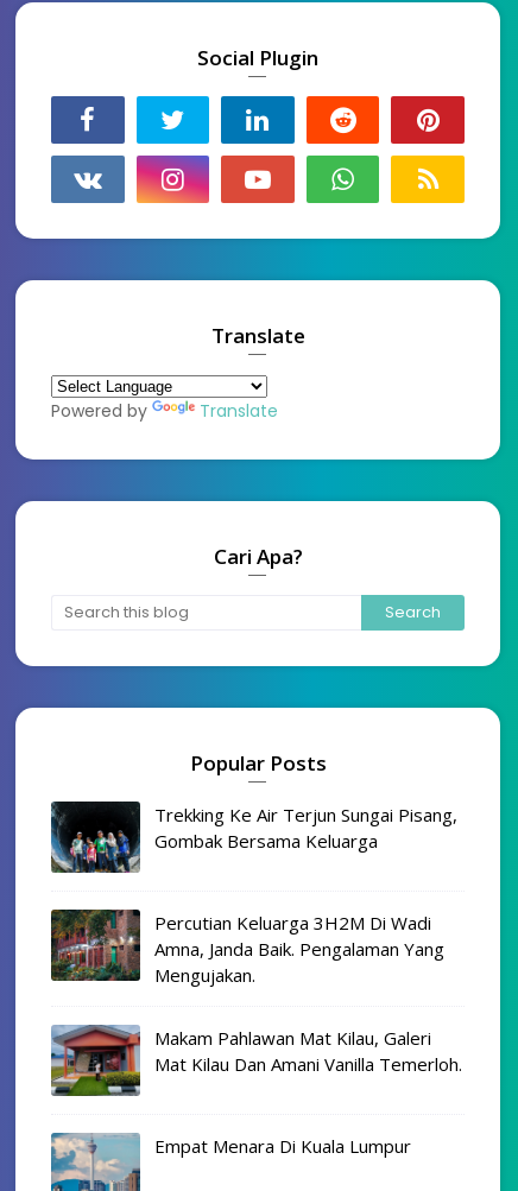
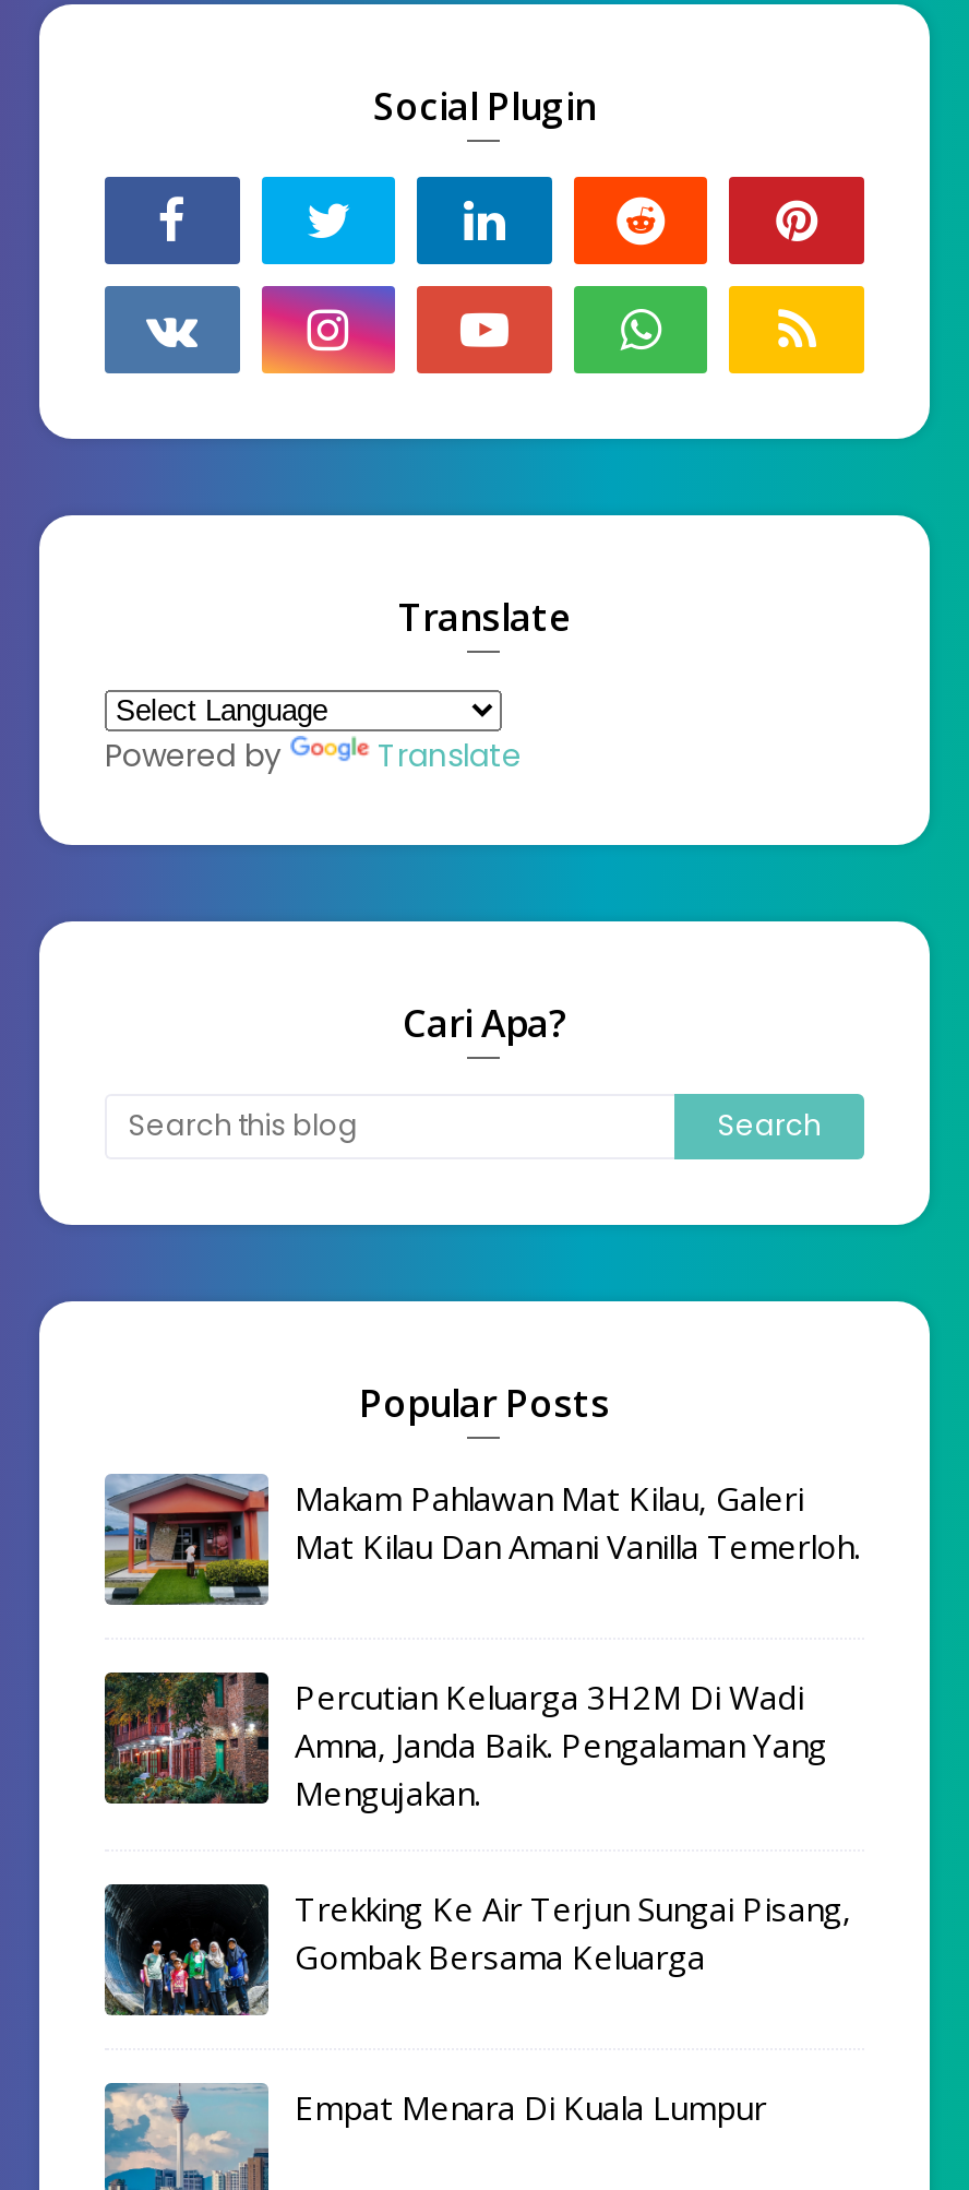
moved down: [image] | Trekking Ke Air Terjun Sungai Pisang, | Gombak Bersama Keluarga

moved up: [image] | Makam Pahlawan Mat Kilau, Galeri | Mat Kilau Dan Amani Vanilla Temerloh.
